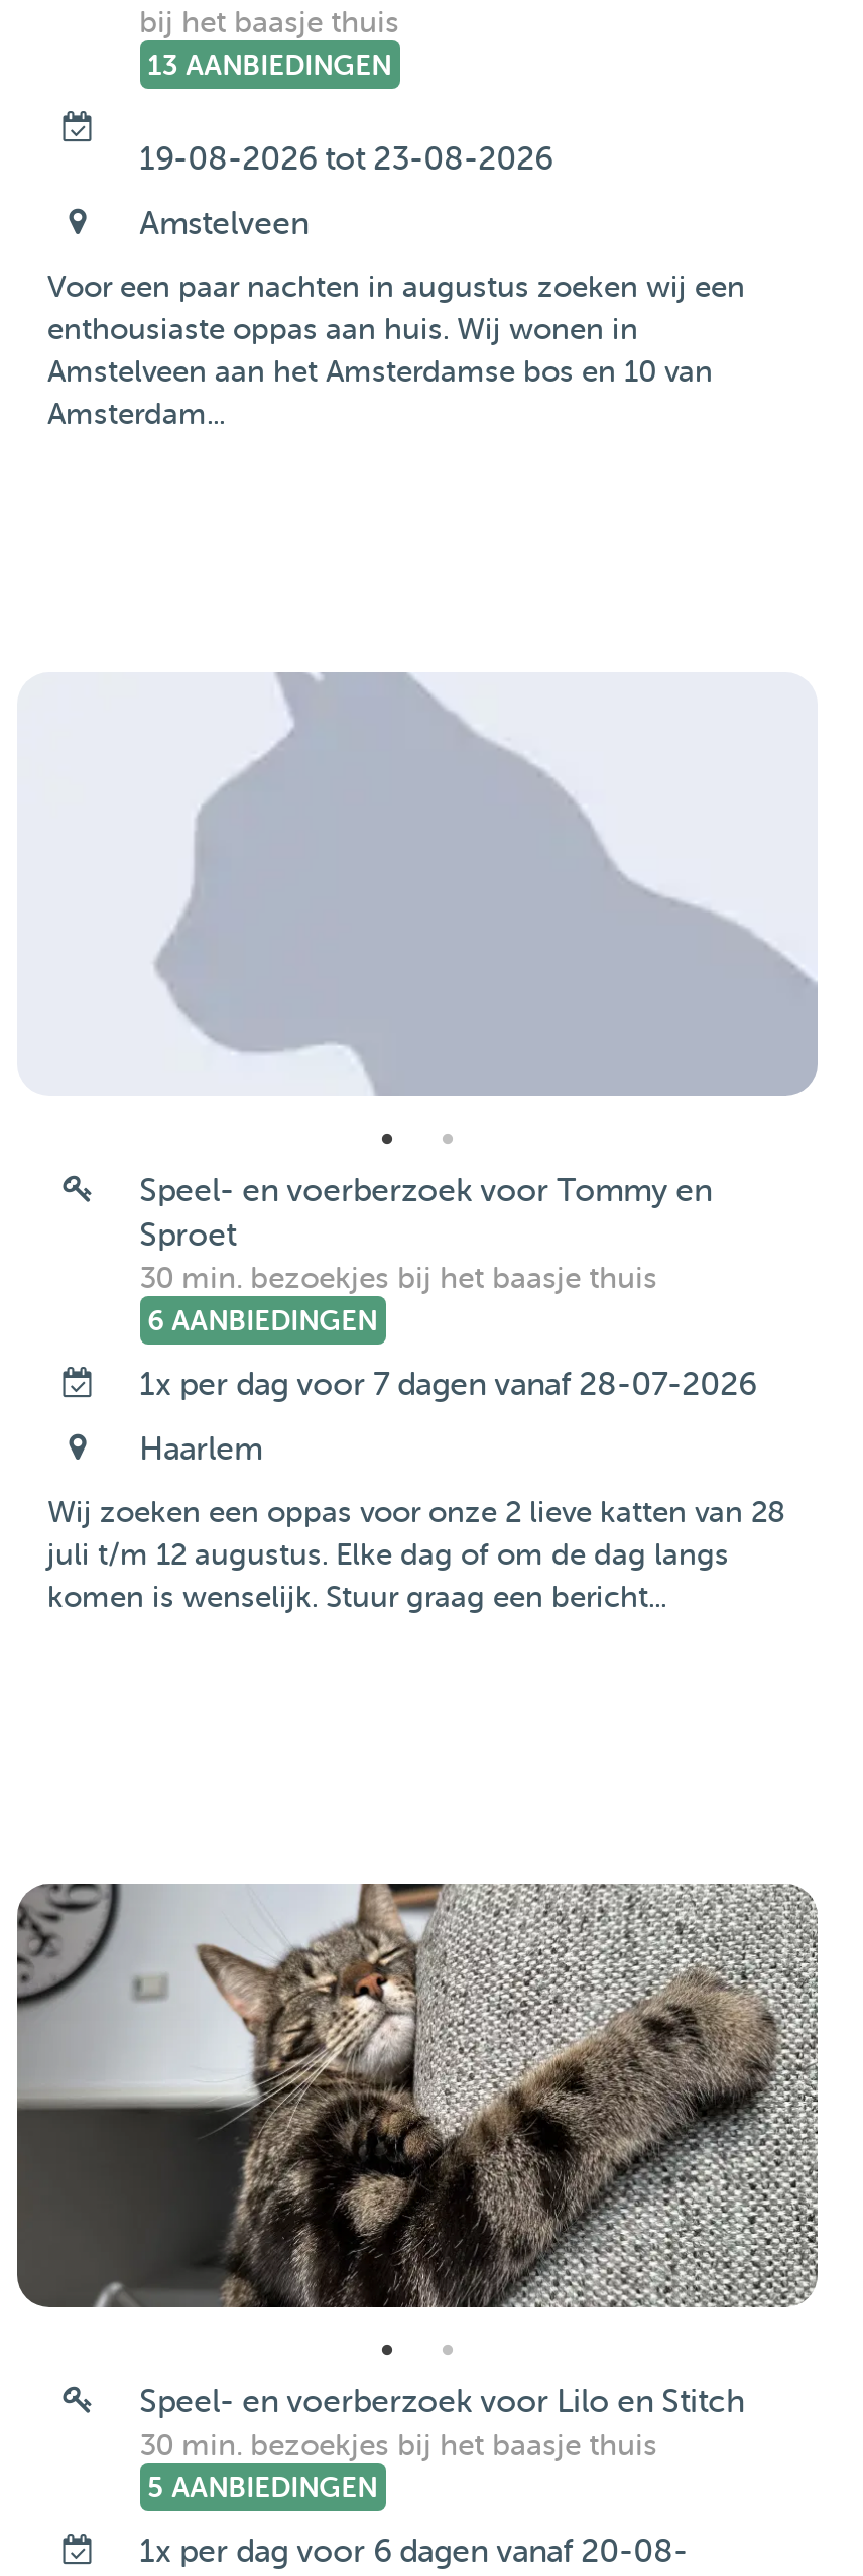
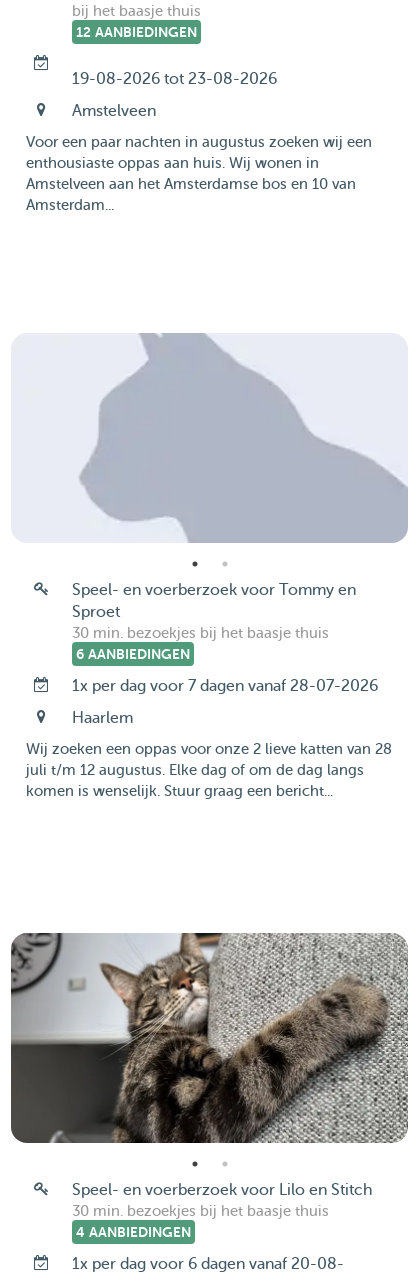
- 13 AANBIEDINGEN
+ 12 AANBIEDINGEN

- 5 AANBIEDINGEN
+ 4 AANBIEDINGEN
